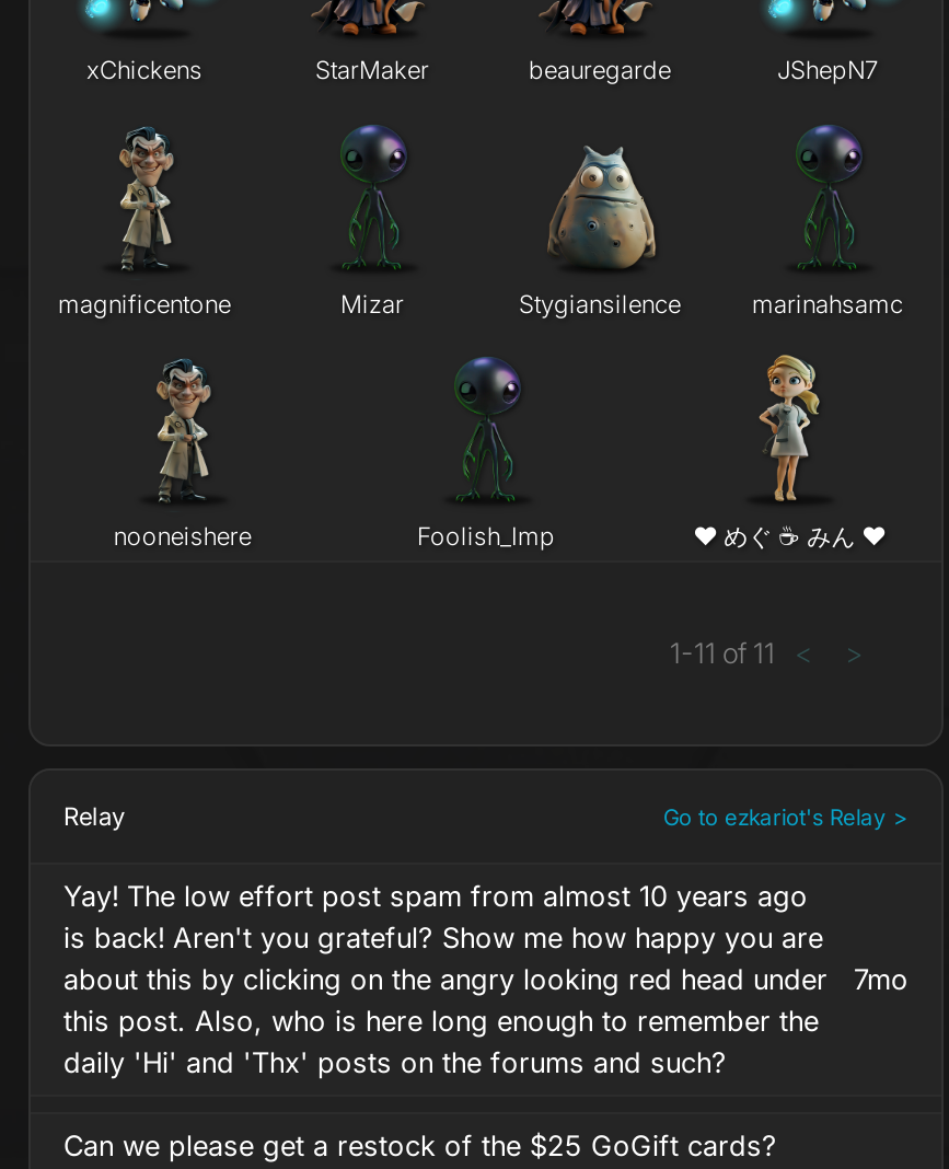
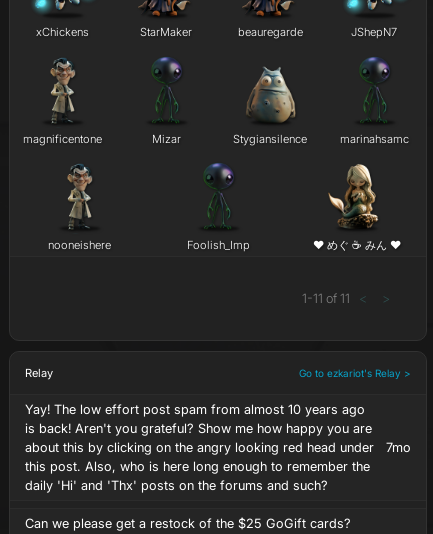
- [image]
+ [image]
